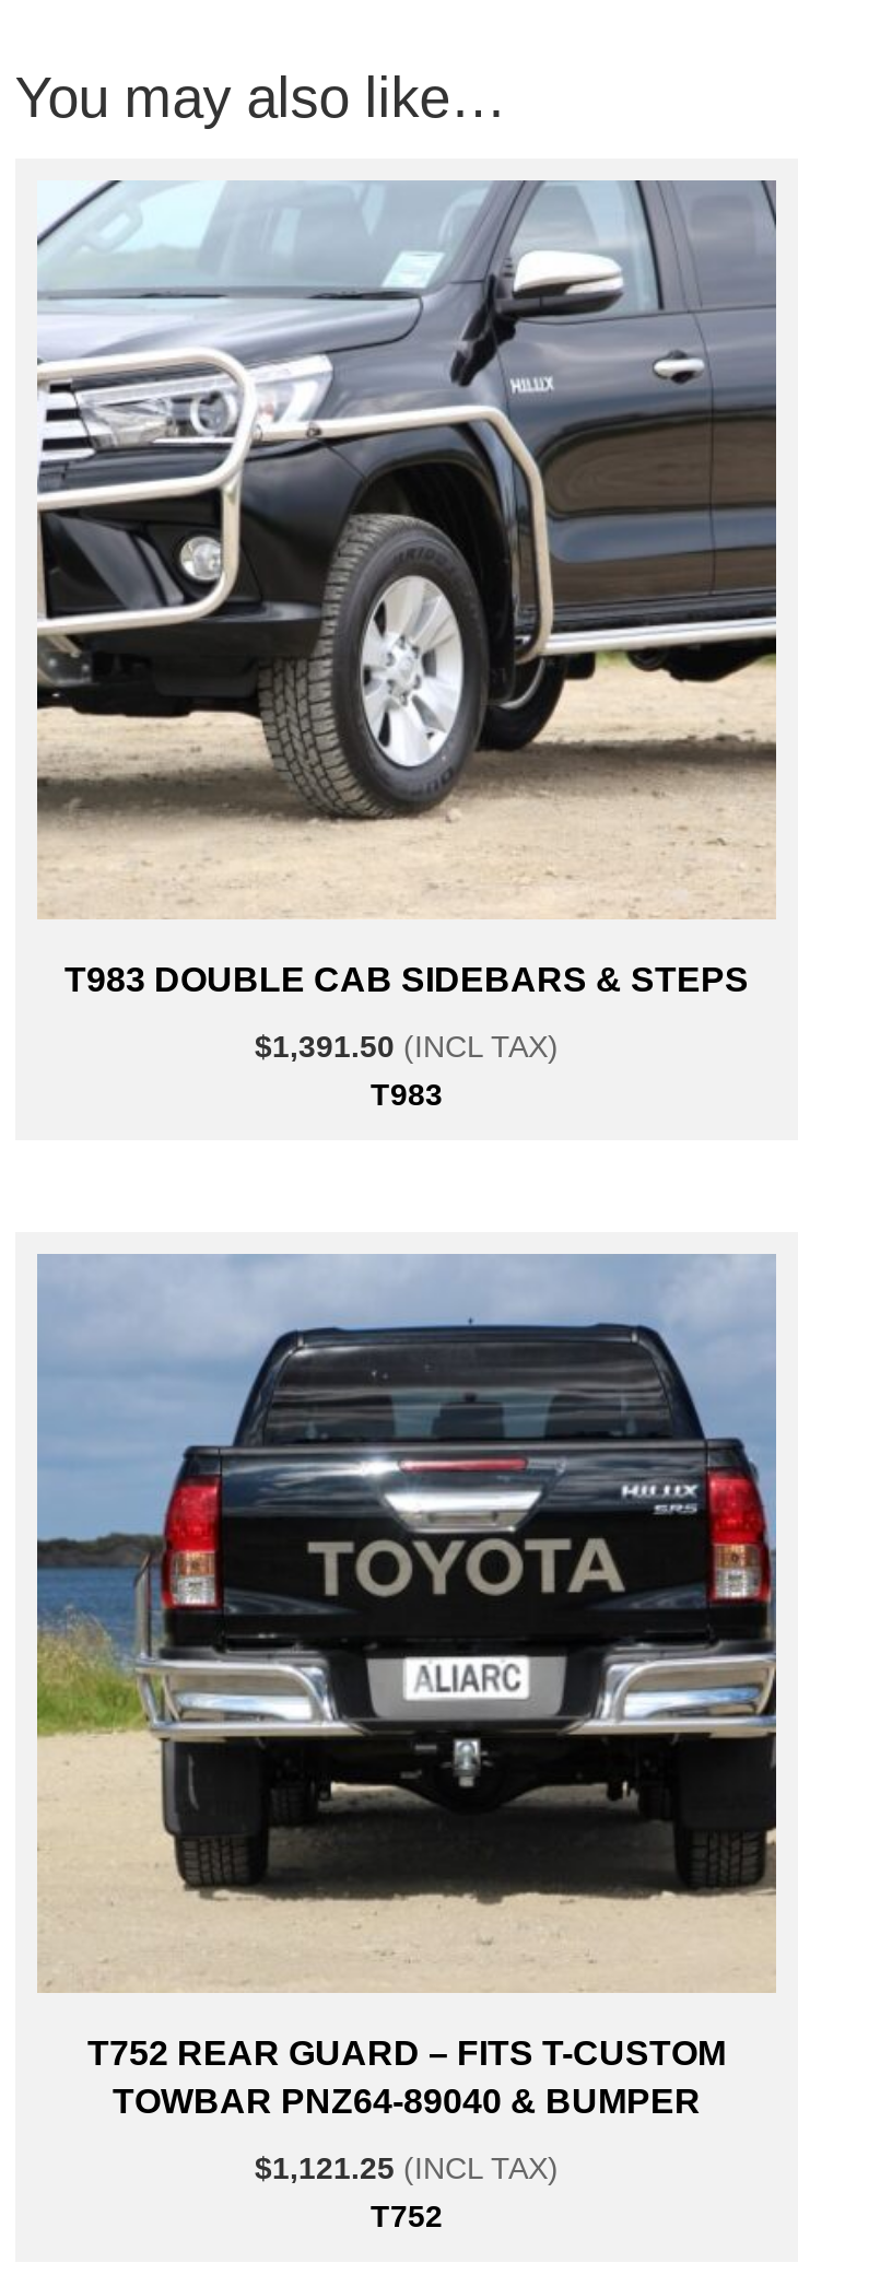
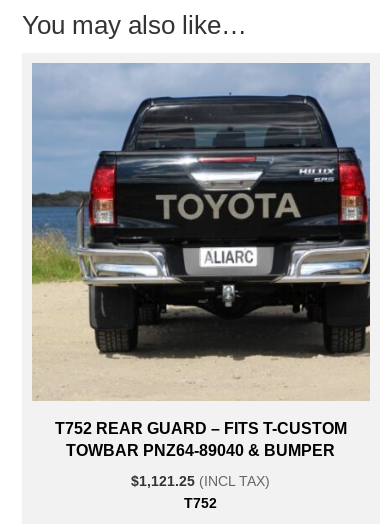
- [image]
- T983 DOUBLE CAB SIDEBARS & STEPS
- $1,391.50 (INCL TAX)
- T983
